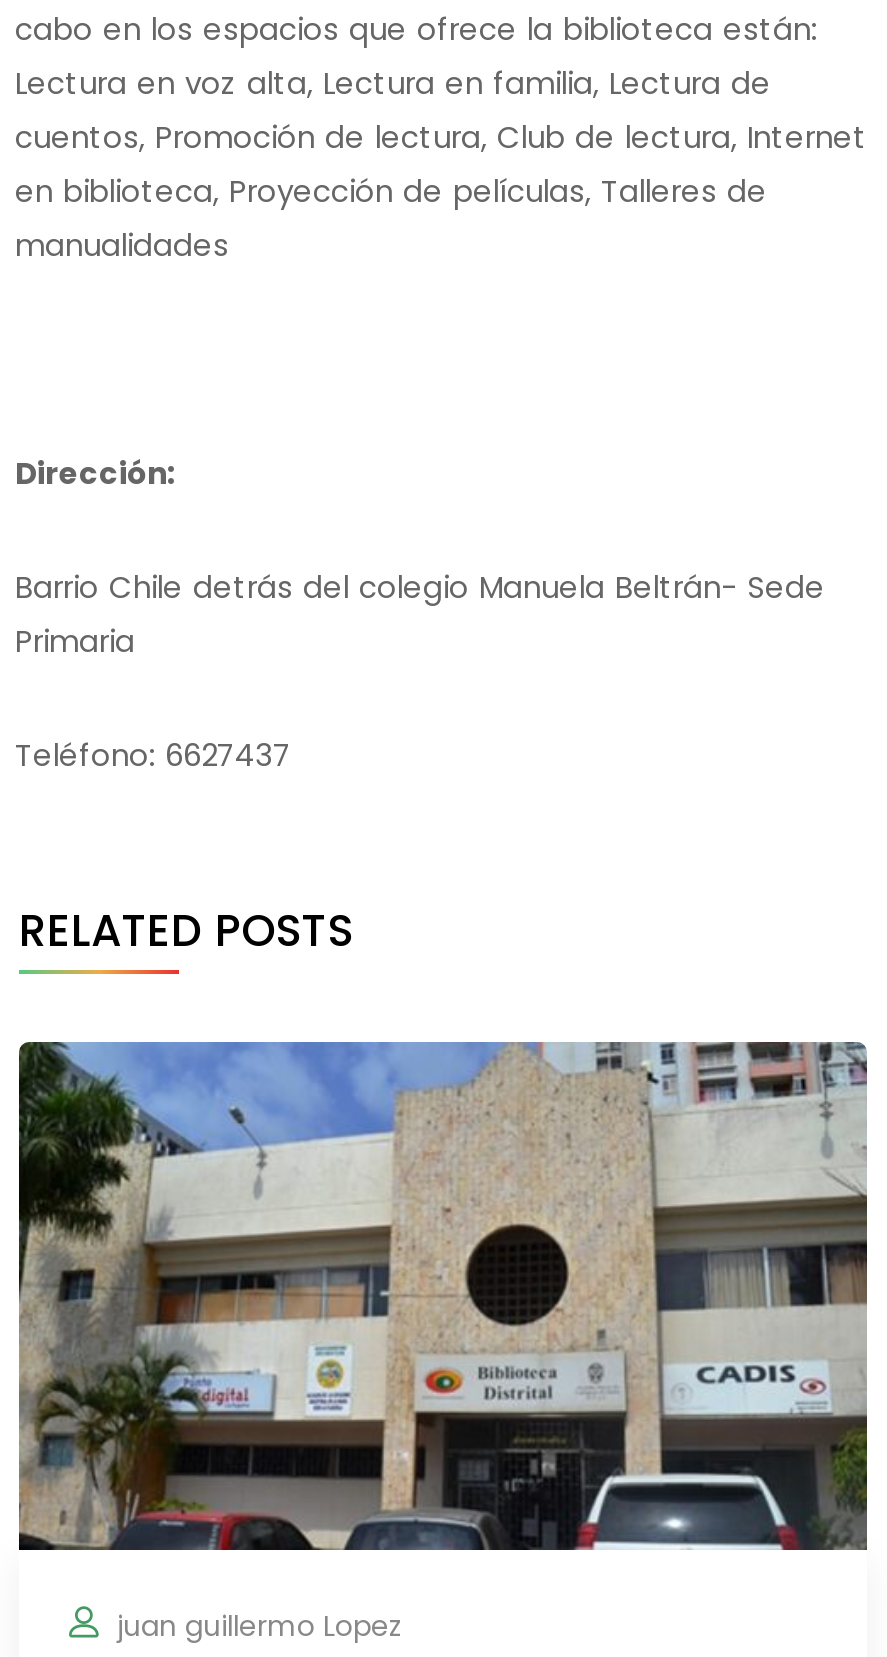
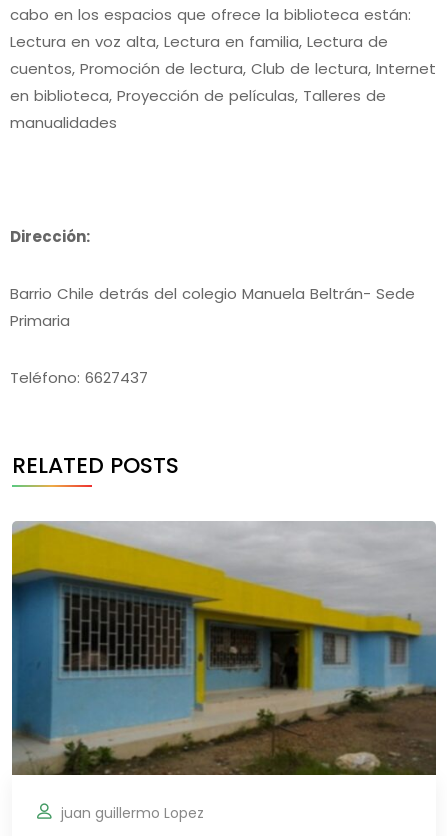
- [image]
+ [image]
